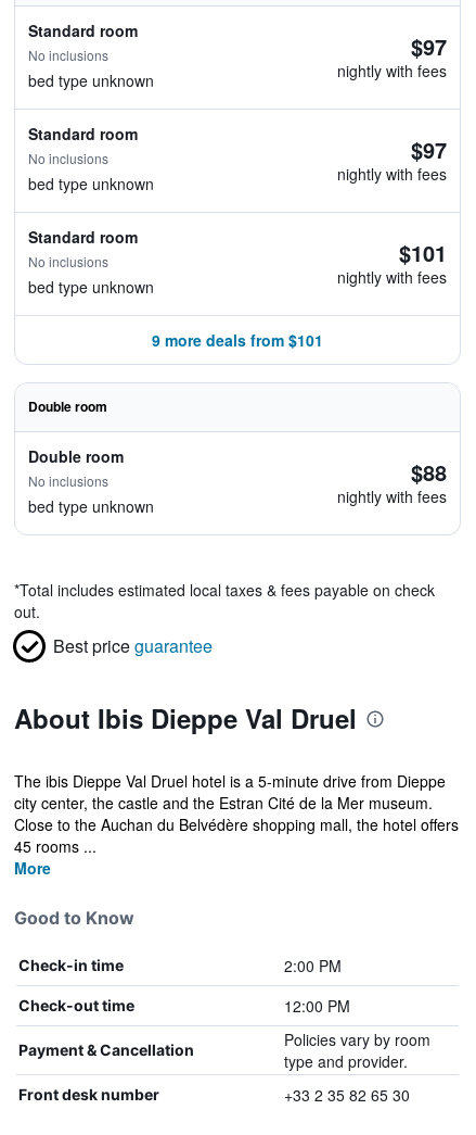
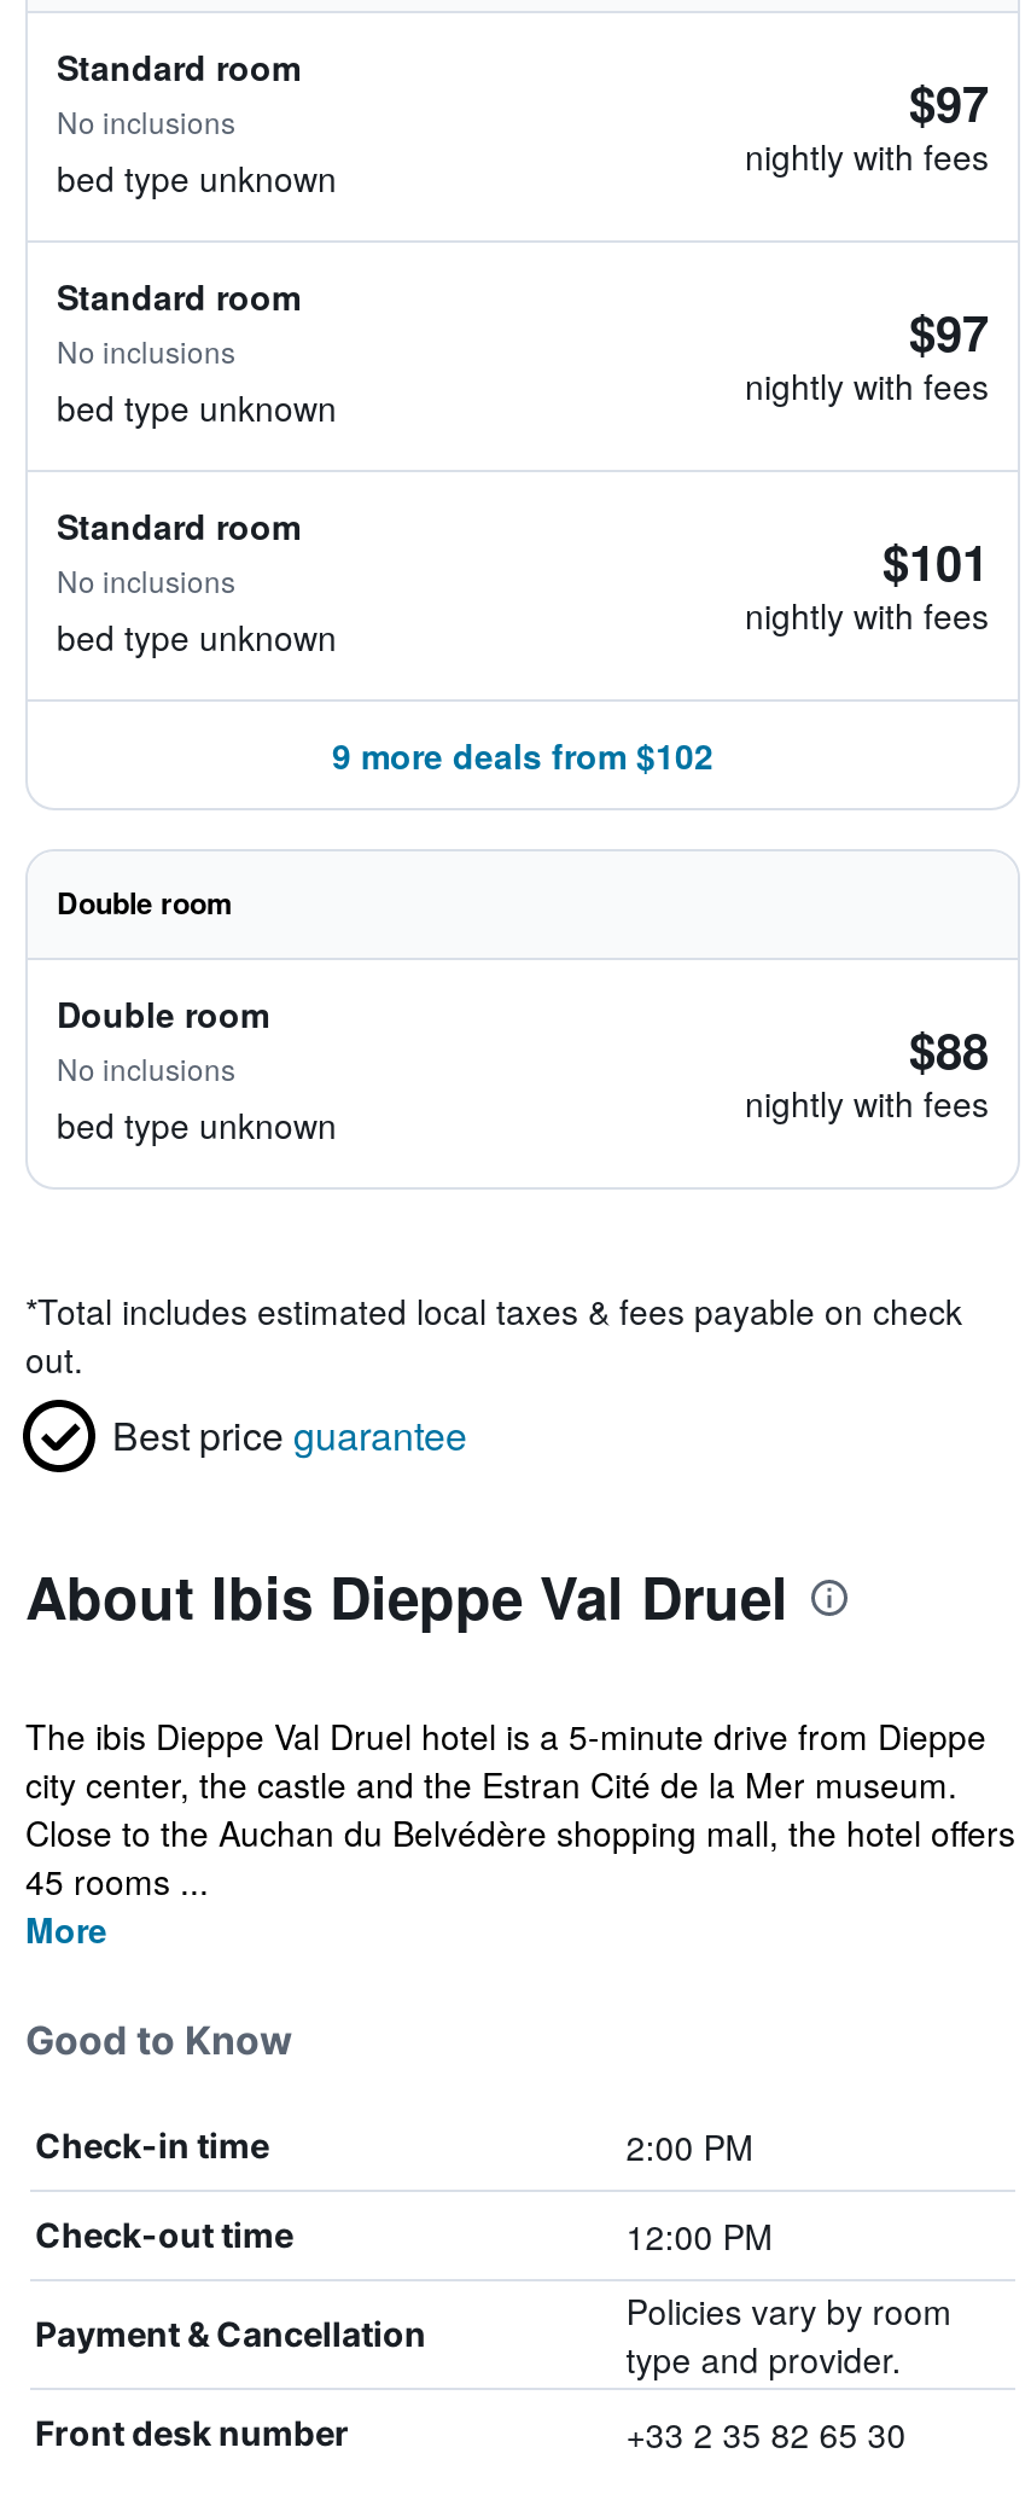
- 9 more deals from $101
+ 9 more deals from $102
